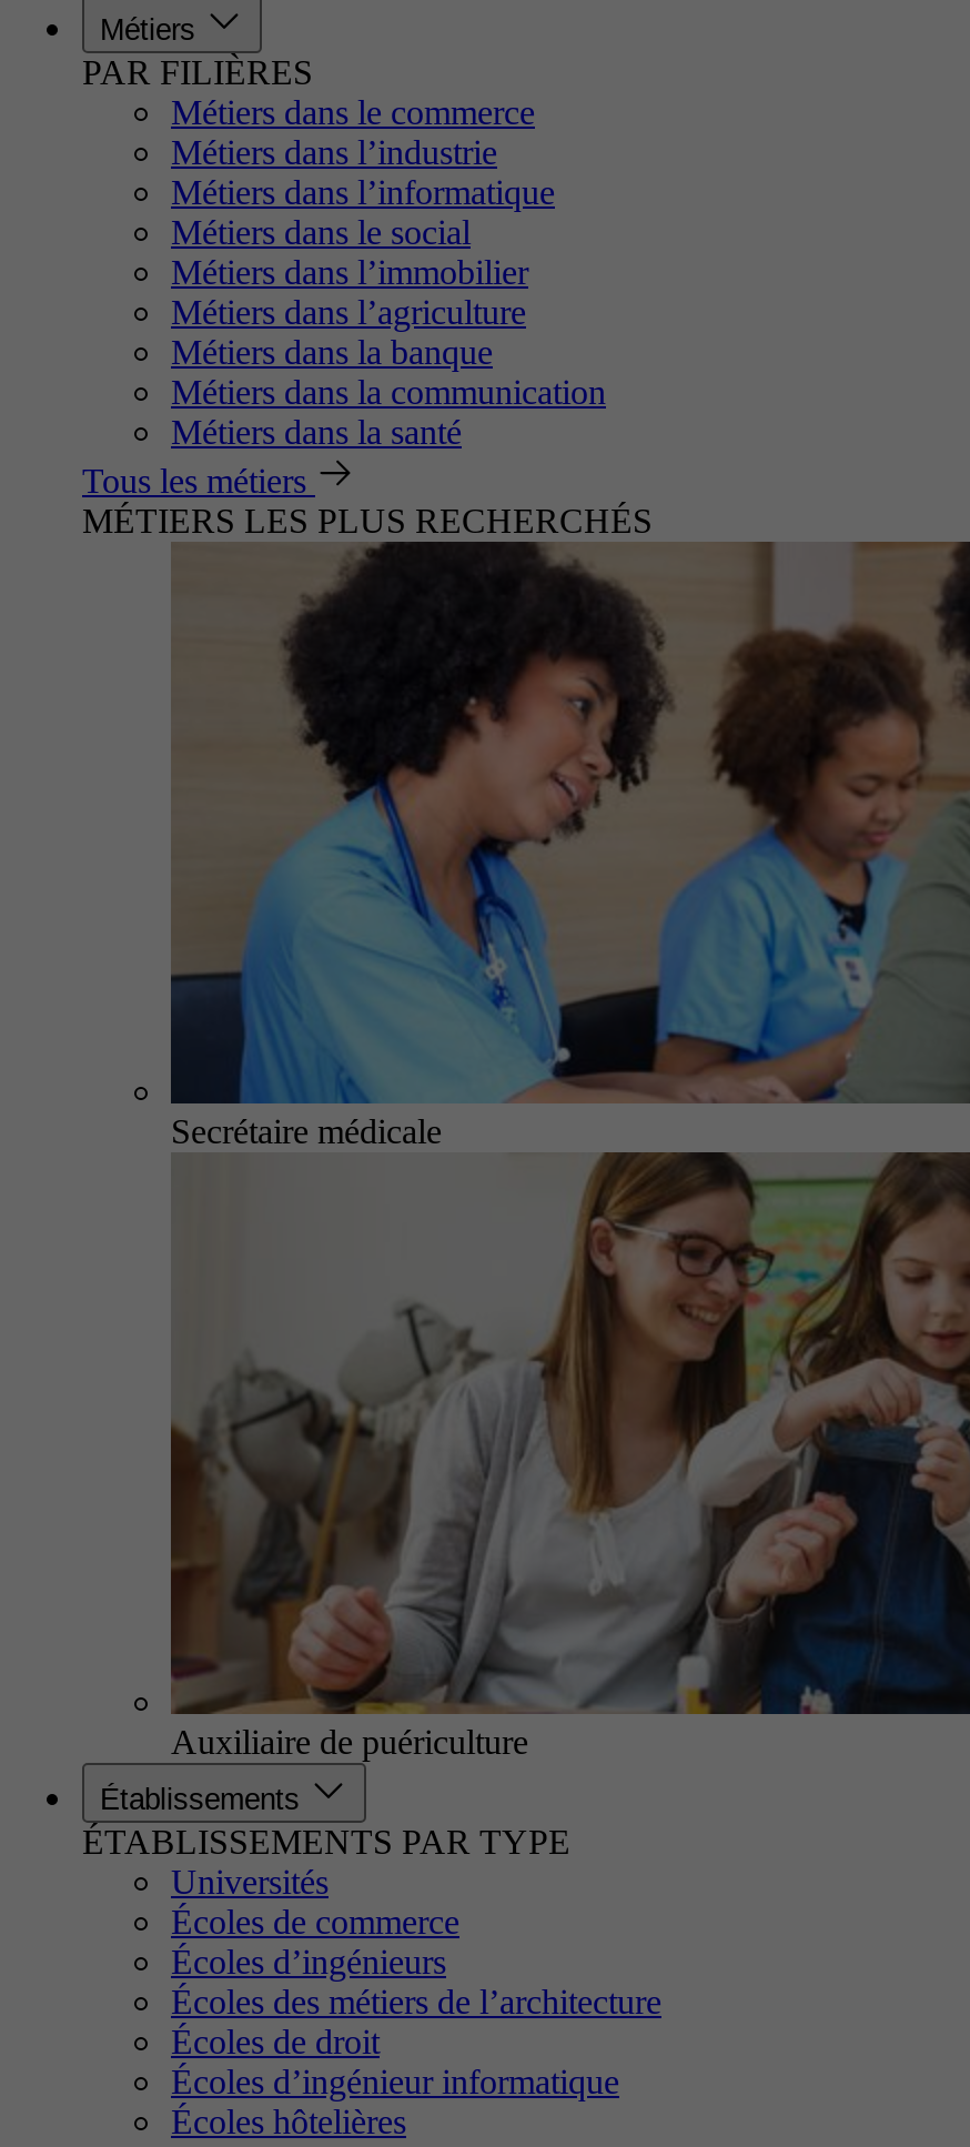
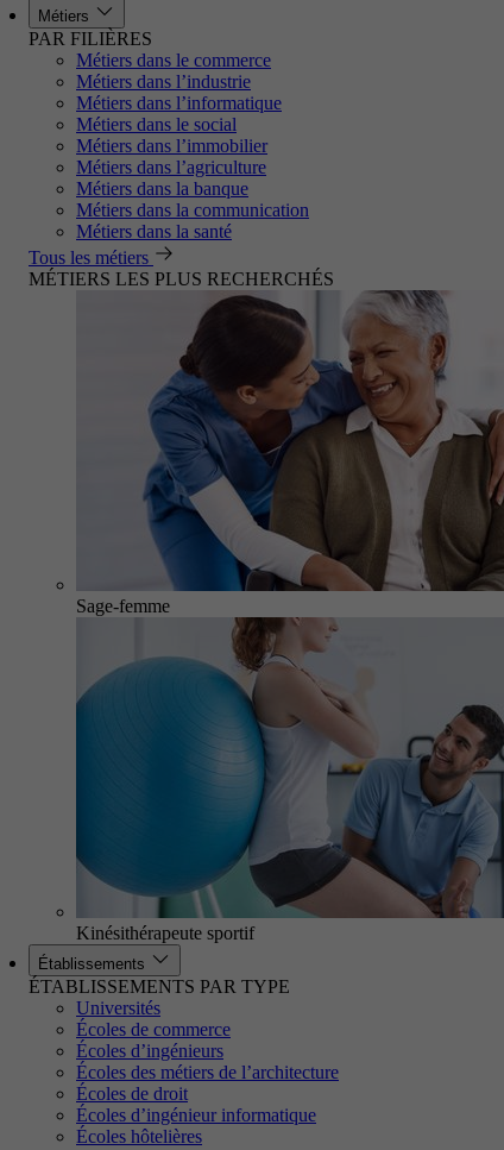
- [image]
- Secrétaire médicale
+ [image]
+ Sage-femme

- [image]
- Auxiliaire de puériculture
+ [image]
+ Kinésithérapeute sportif
